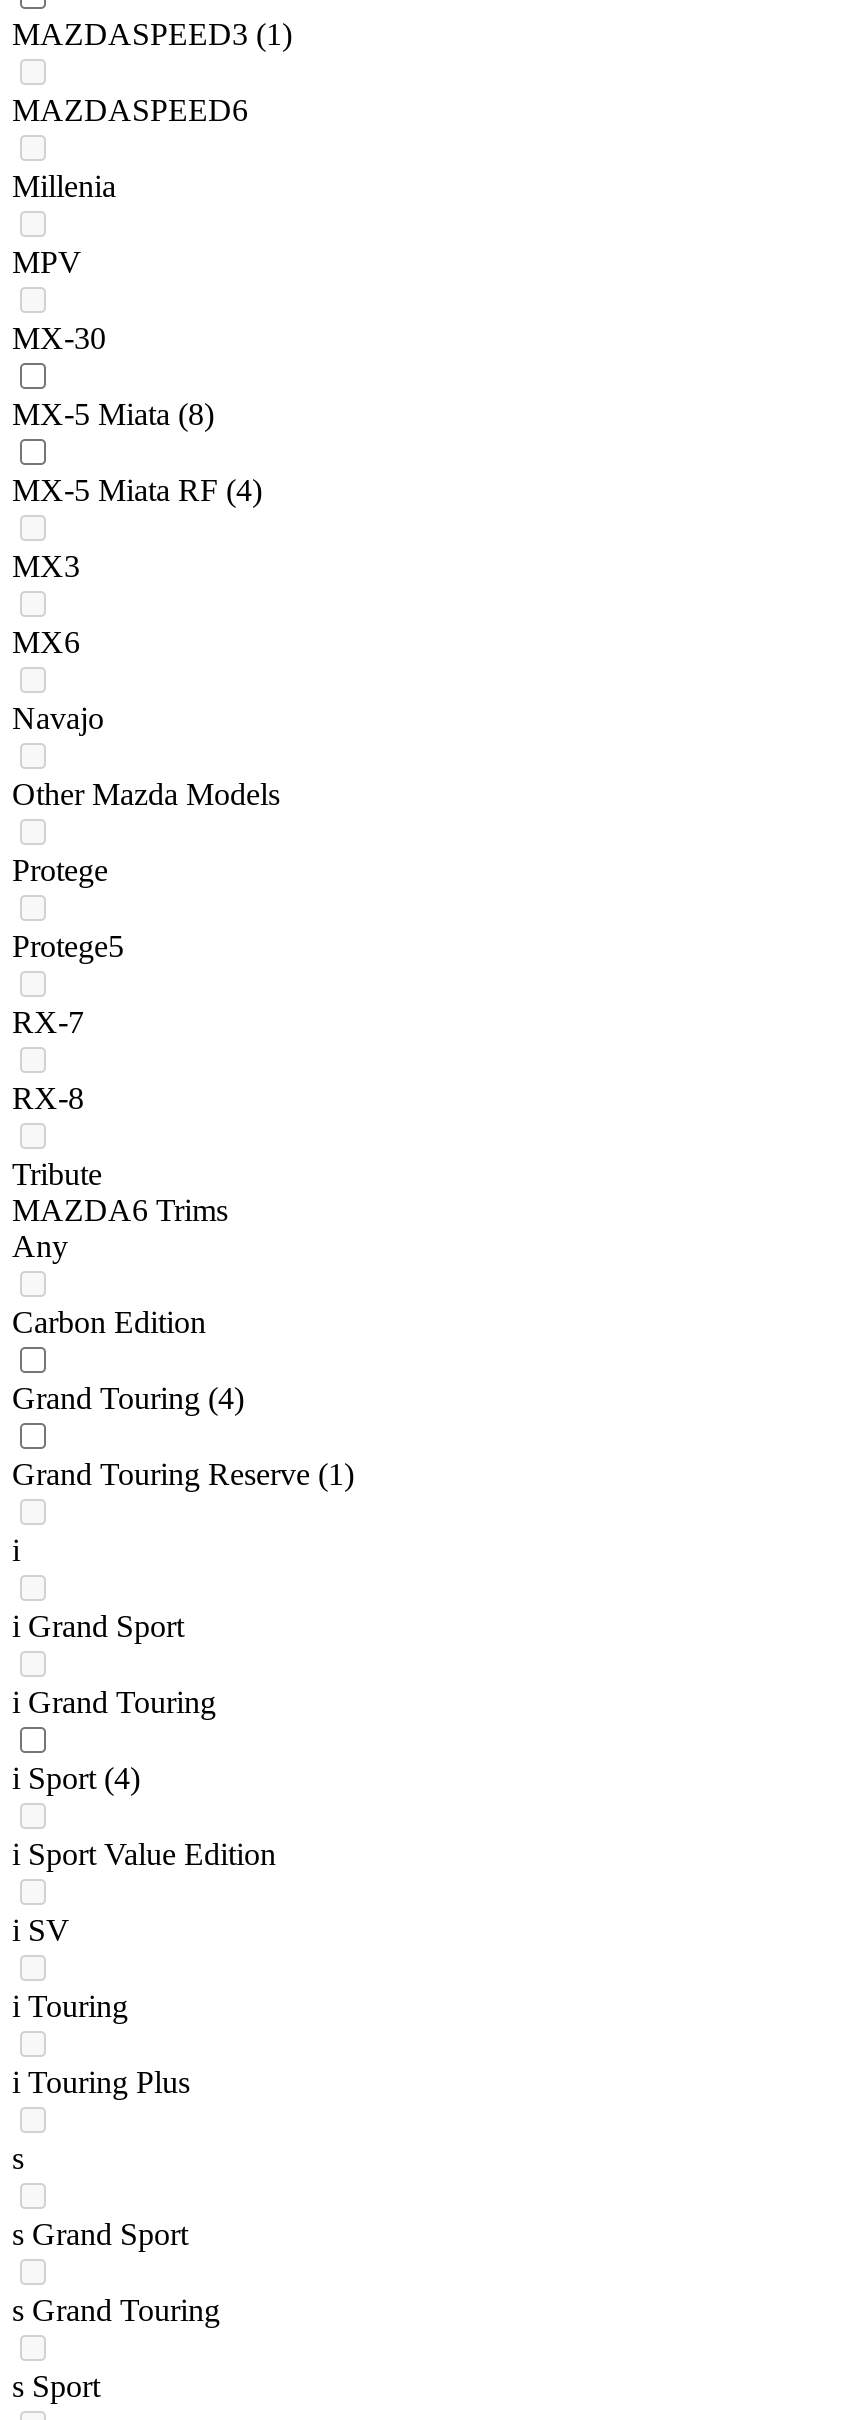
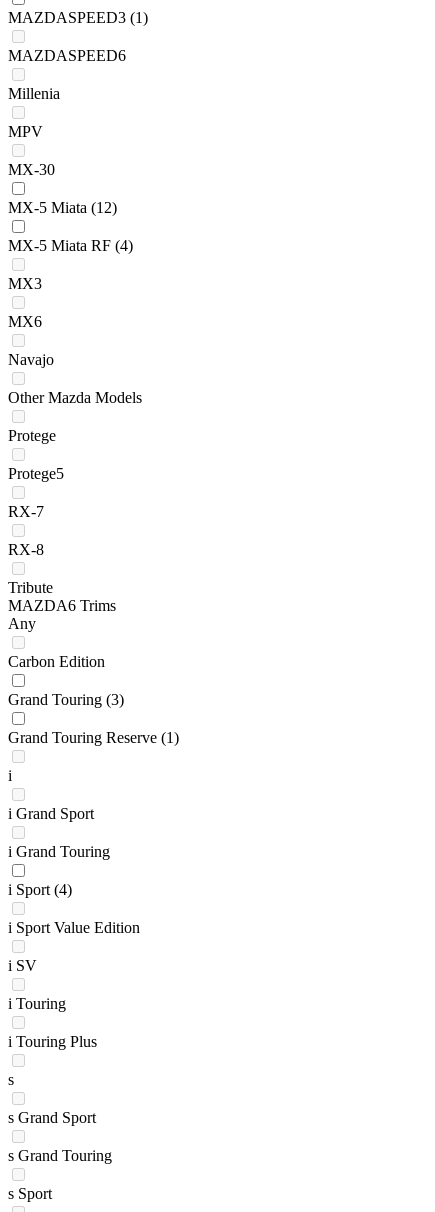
- MX-5 Miata (8)
+ MX-5 Miata (12)

- Grand Touring (4)
+ Grand Touring (3)
